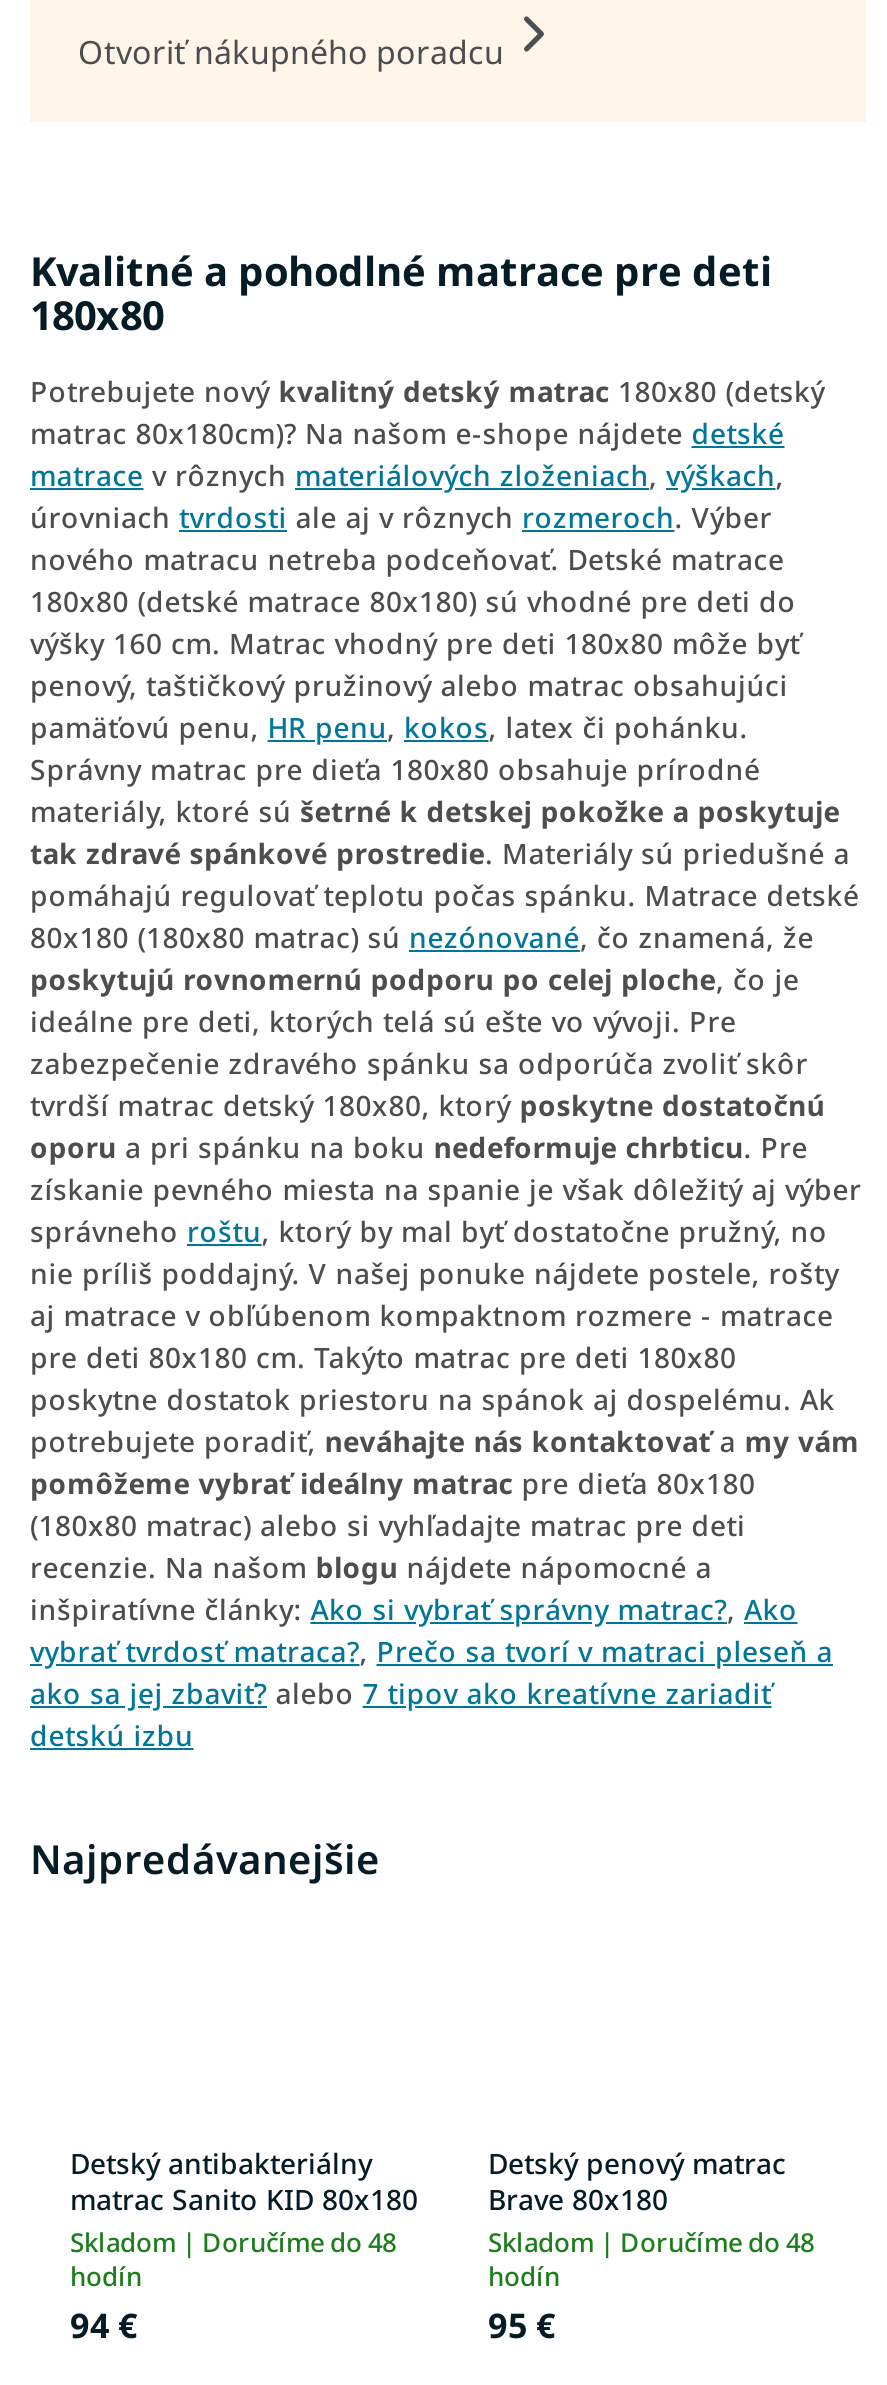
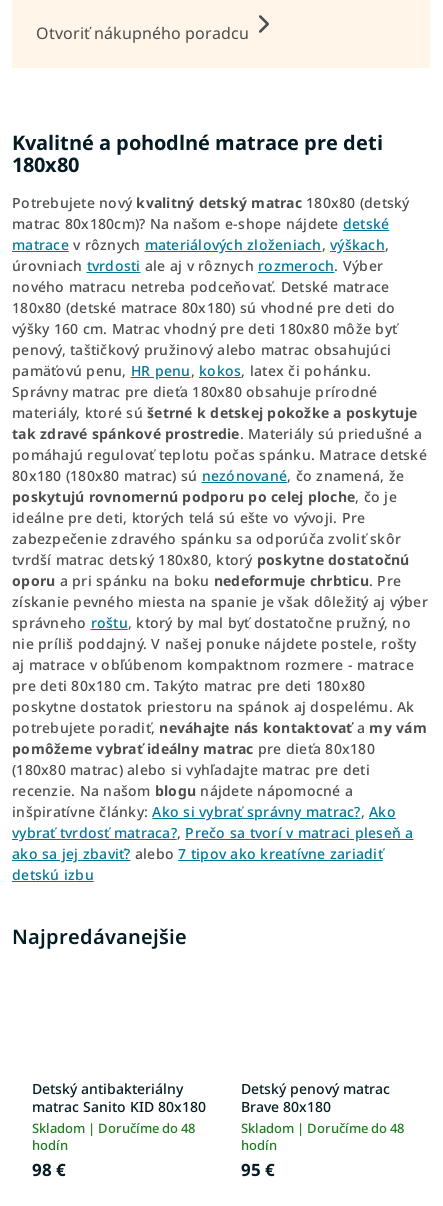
- 94 €
+ 98 €
